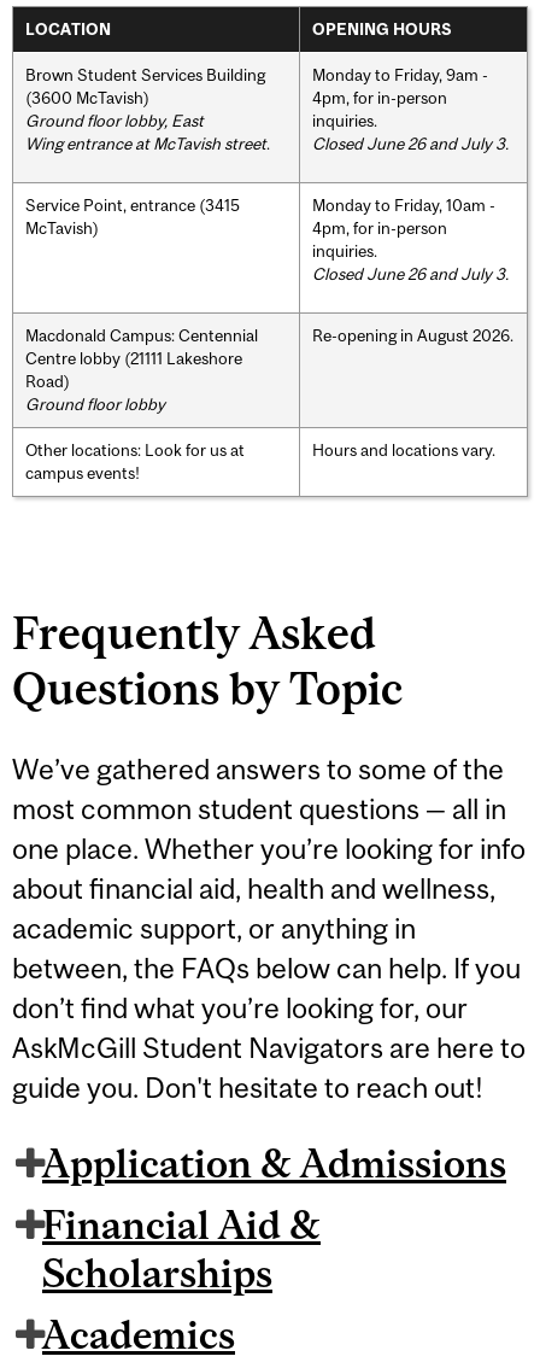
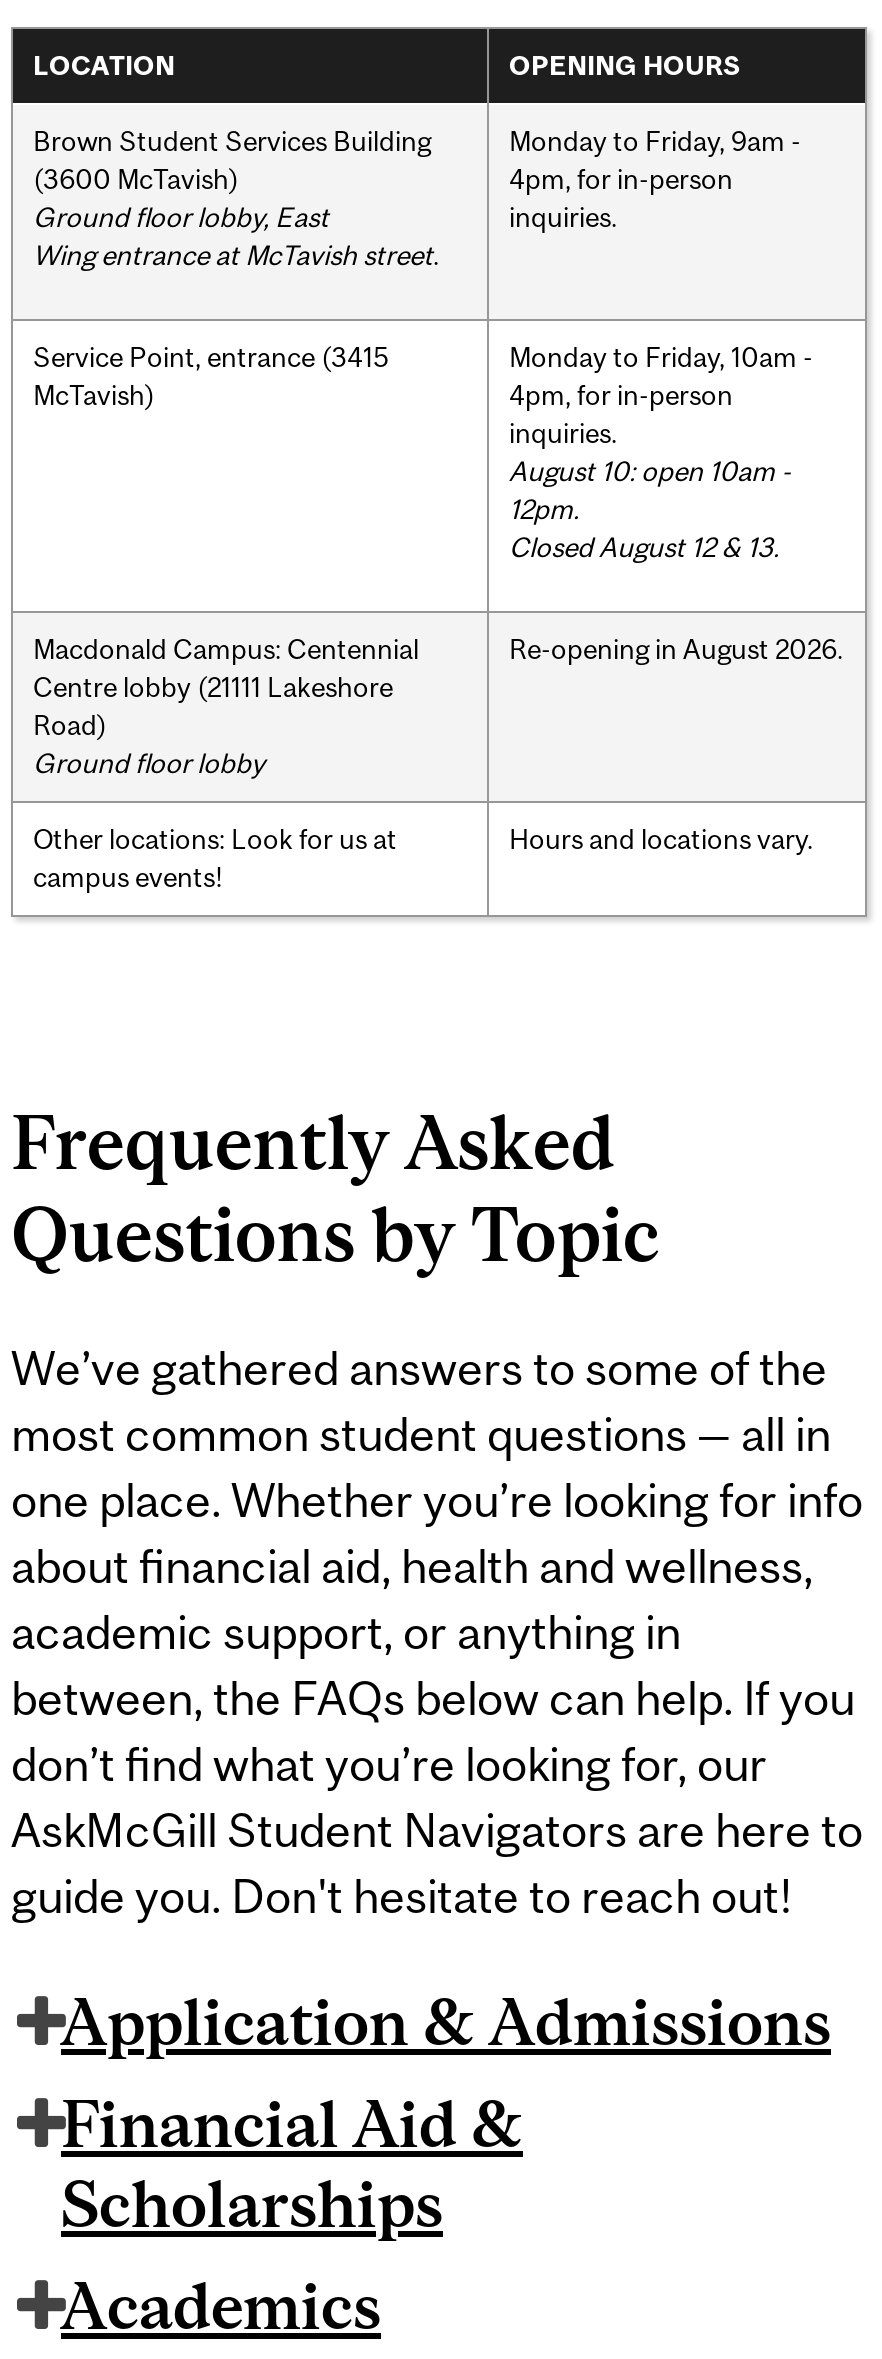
- Closed June 26 and July 3.

- Closed June 26 and July 3.
+ August 10: open 10am -
+ 12pm.
+ Closed August 12 & 13.
